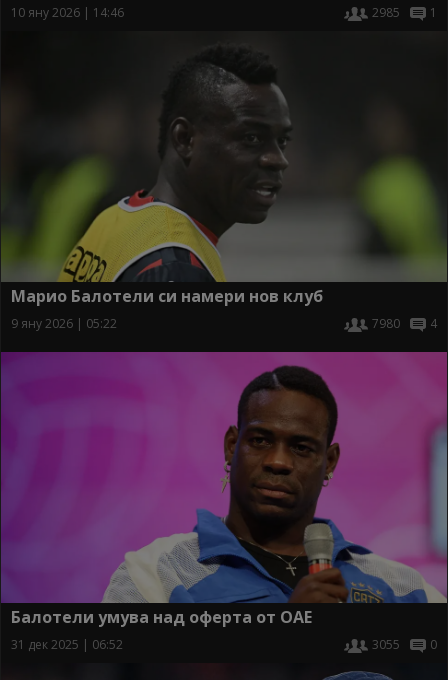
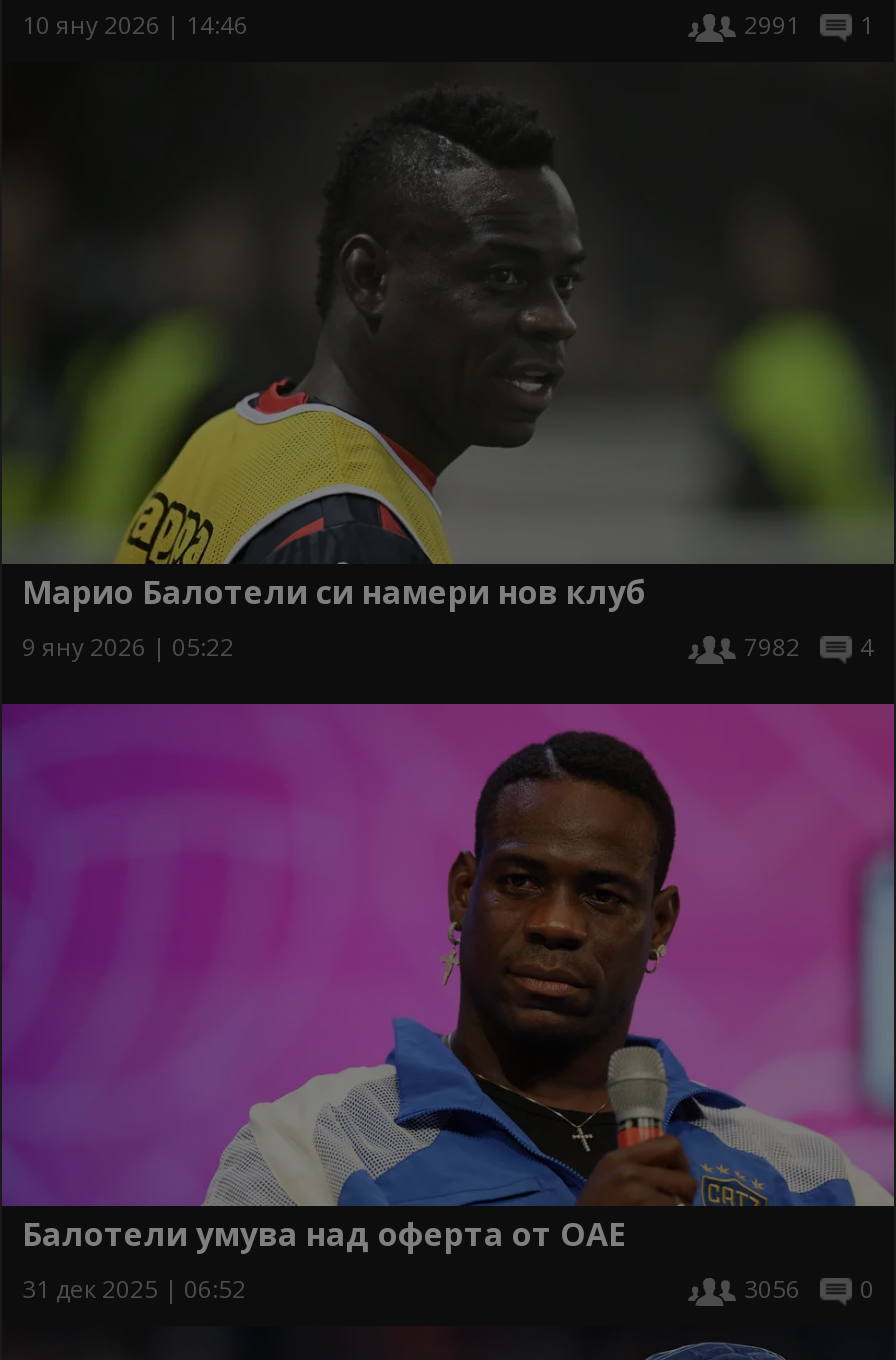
- 2985 1
+ 2991 1

- 7980 4
+ 7982 4

- 3055 0
+ 3056 0
